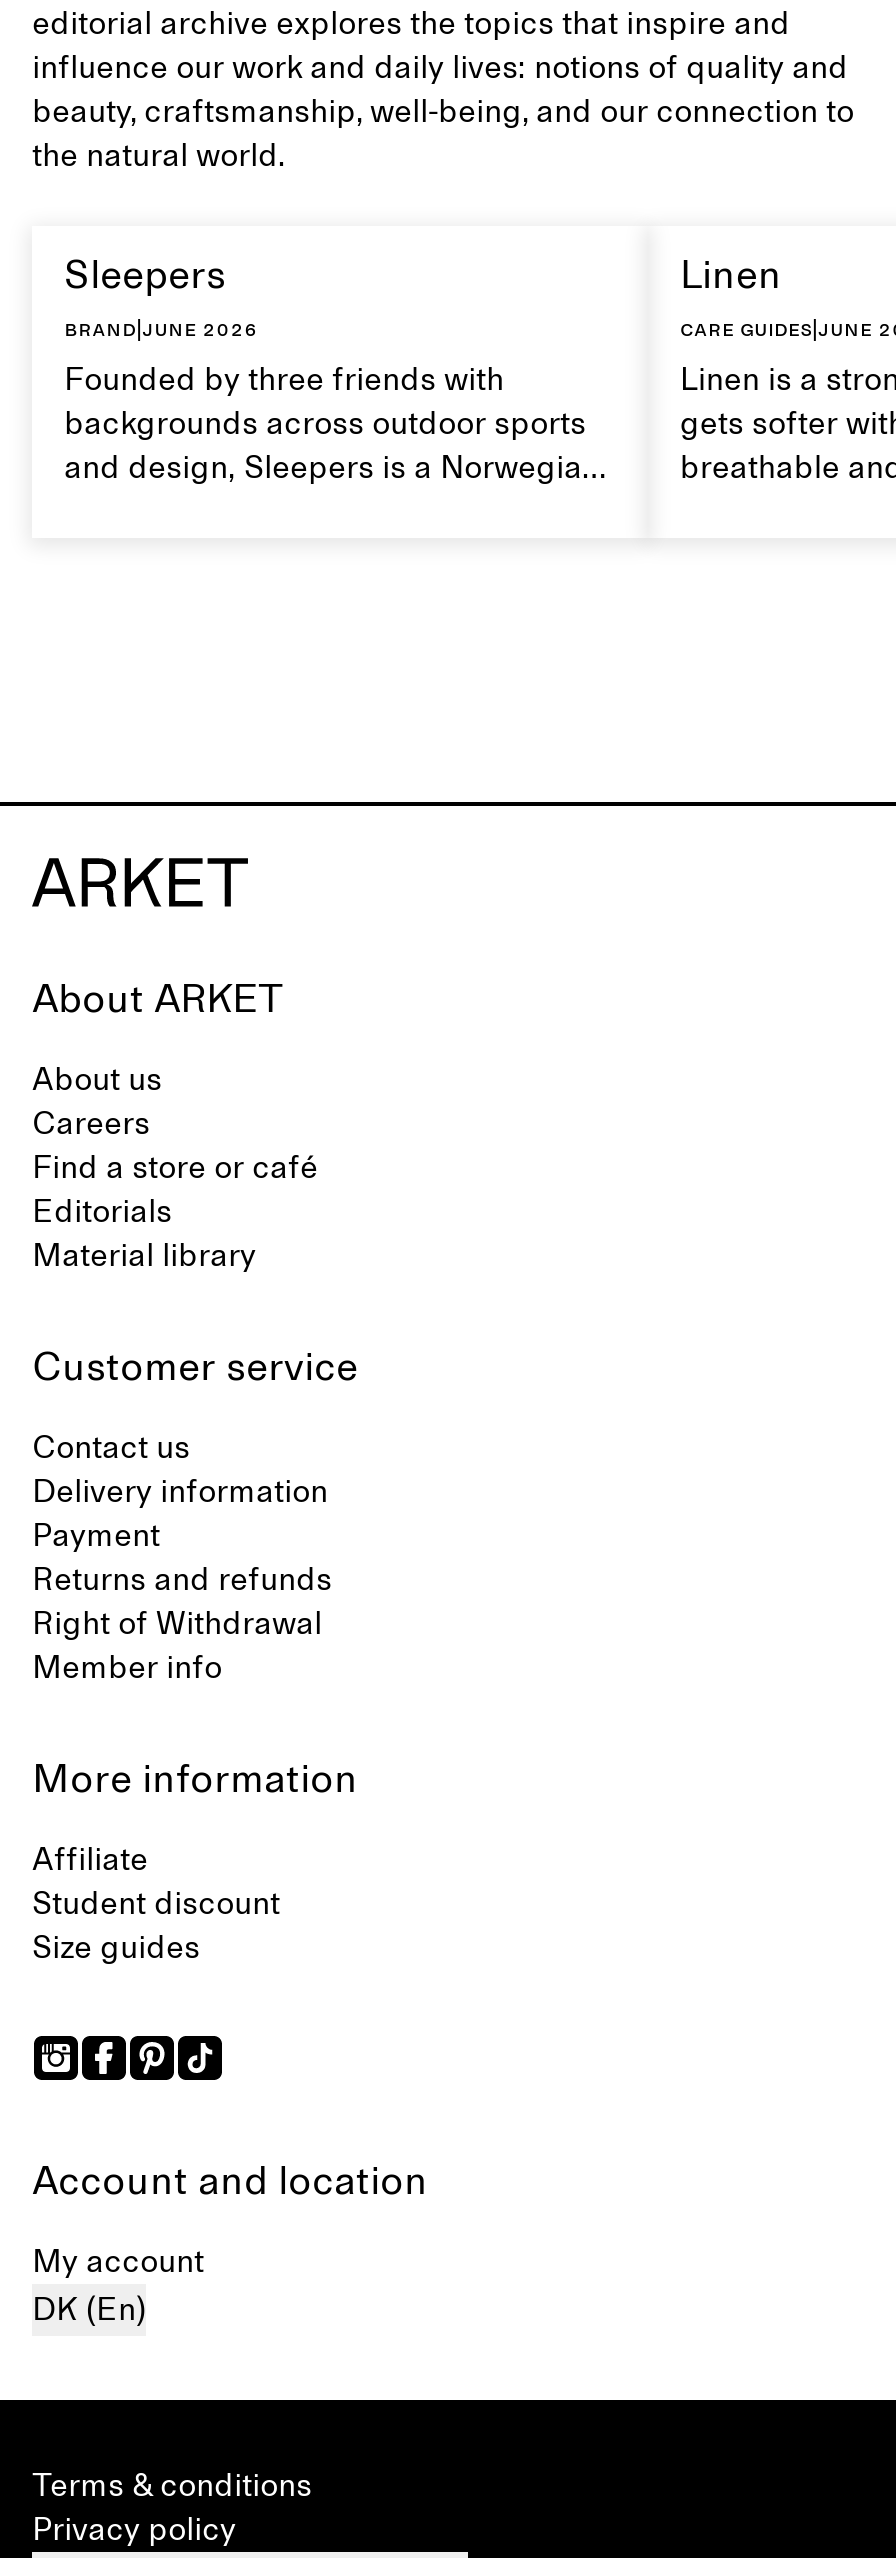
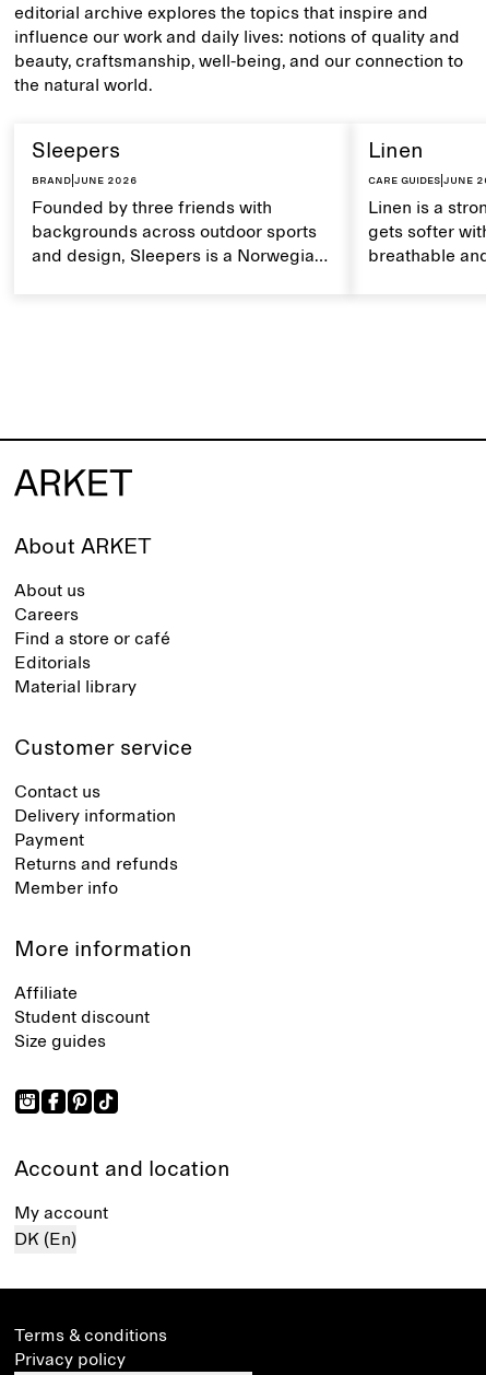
- Right of Withdrawal
